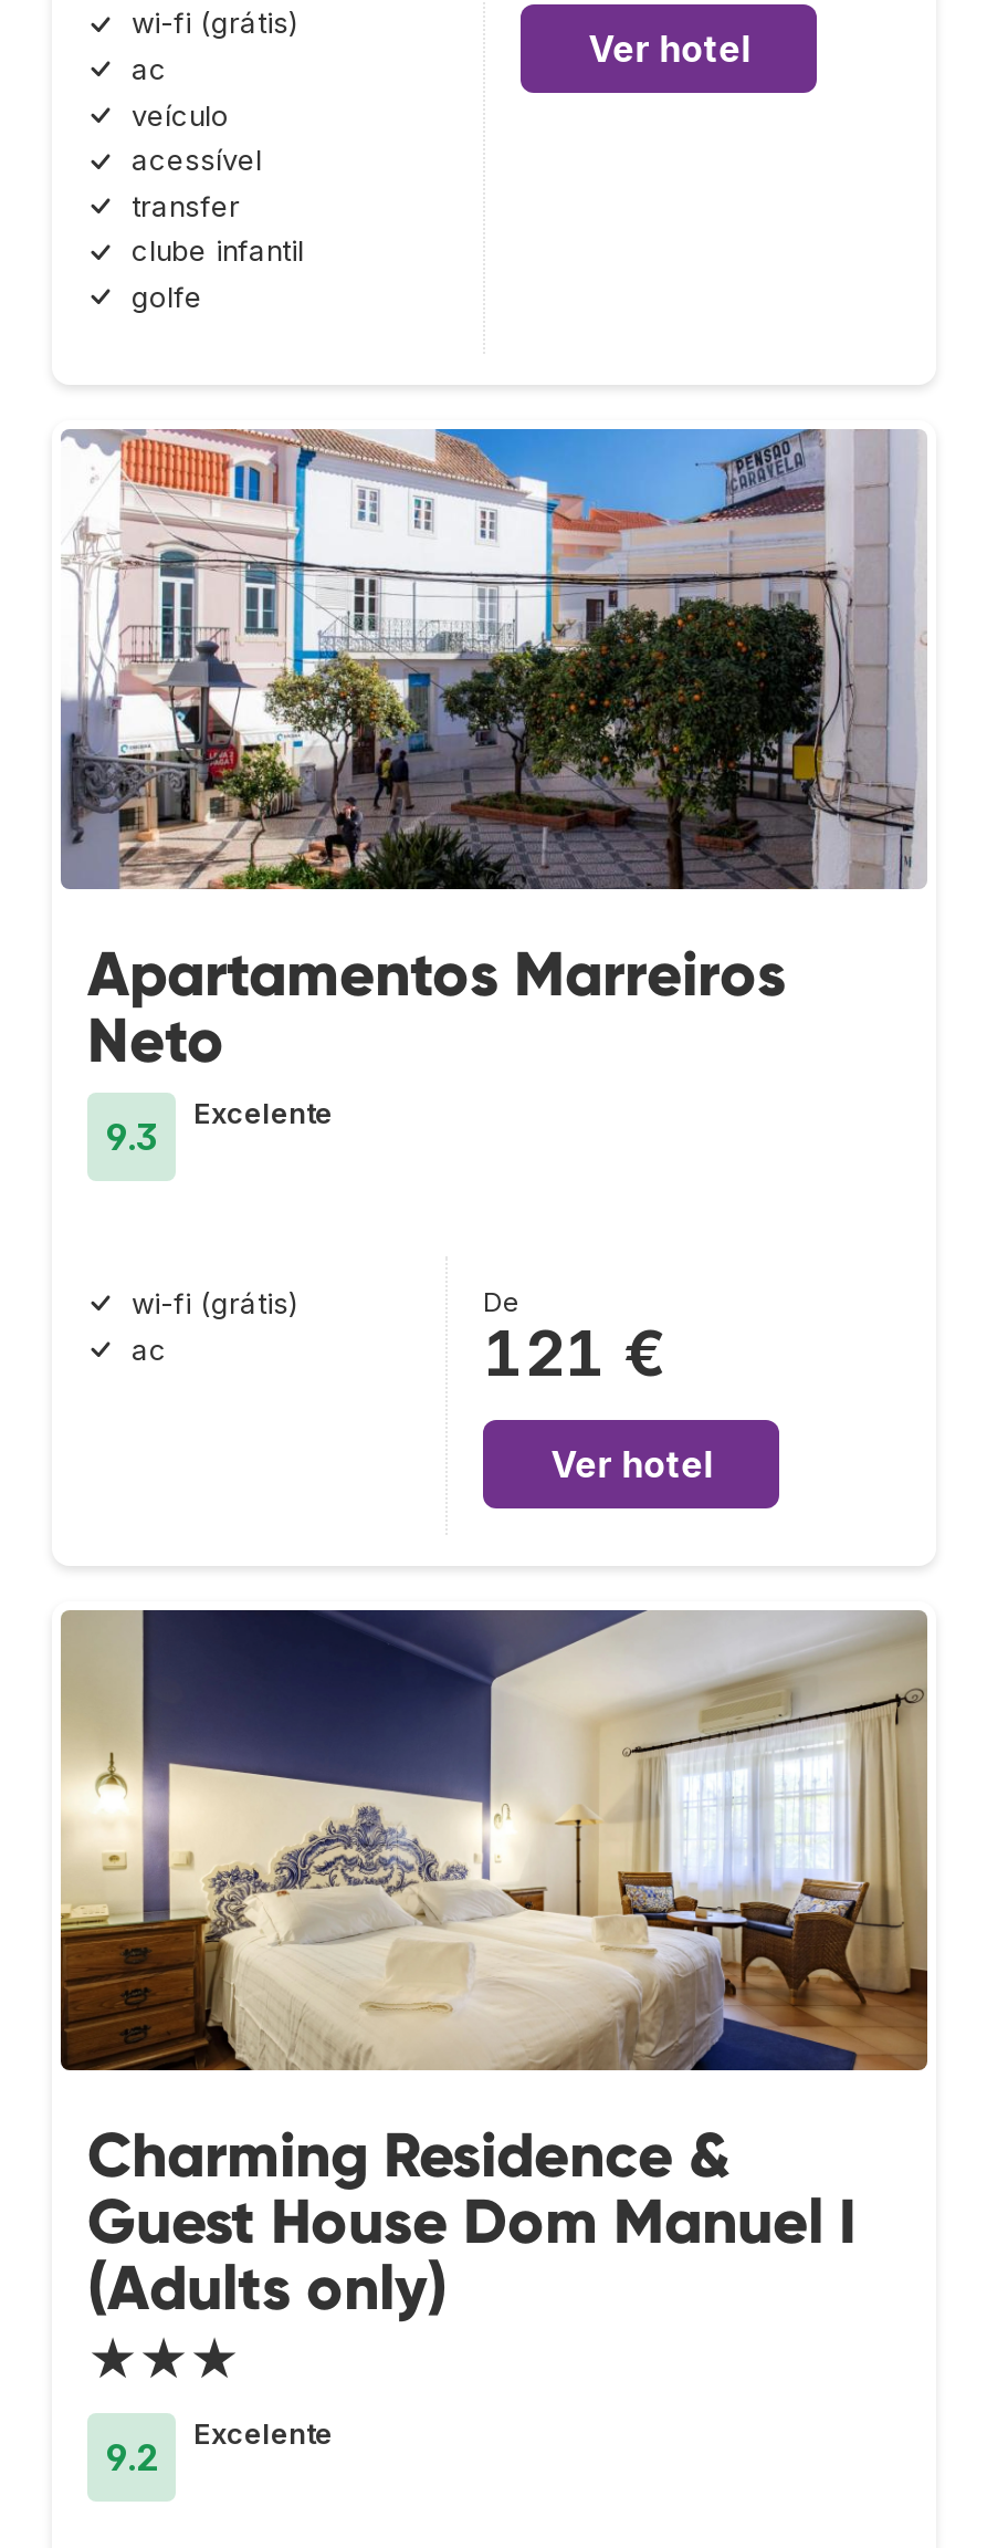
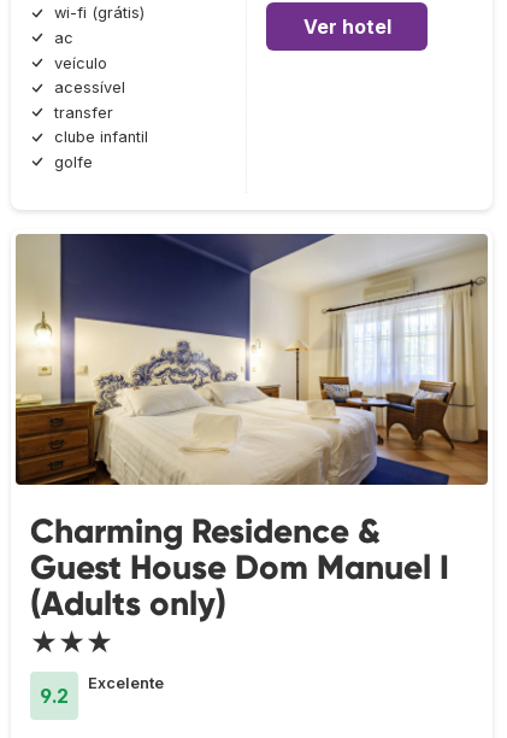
- [image]
- Apartamentos Marreiros
- Neto
- 9.3

- Excelente

- wi-fi (grátis)
- ac

- De
- 121 €
- Ver hotel
